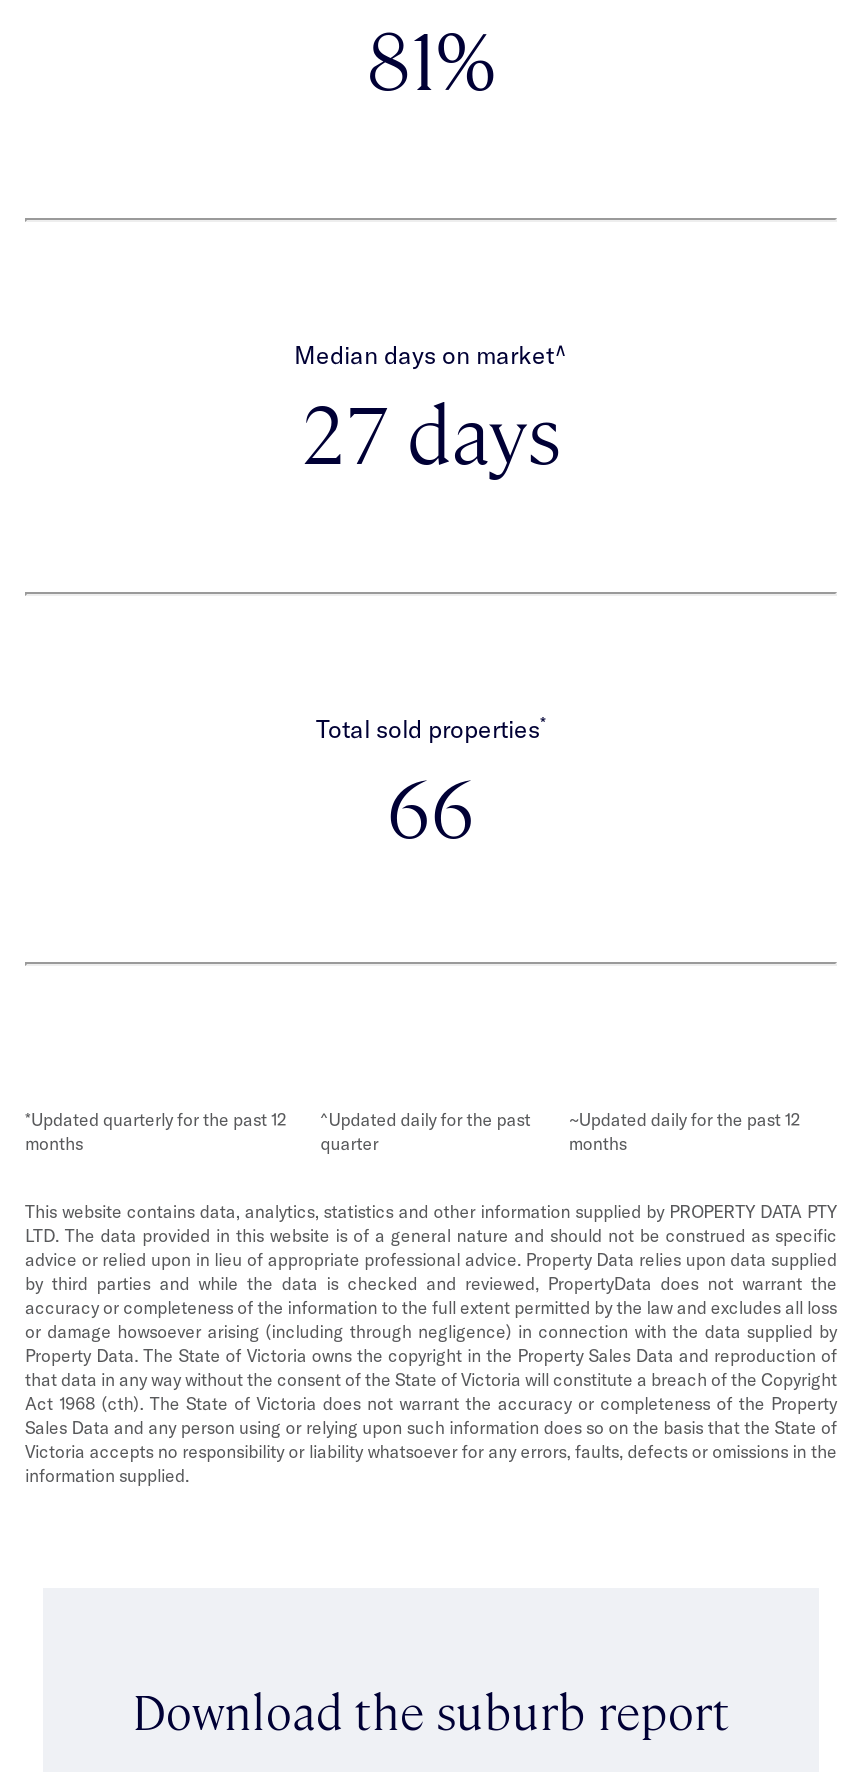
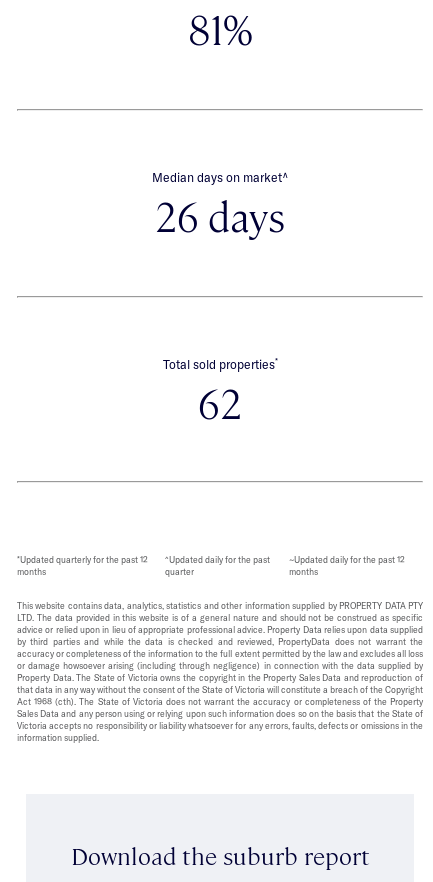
- 27 days
+ 26 days

- 66
+ 62
